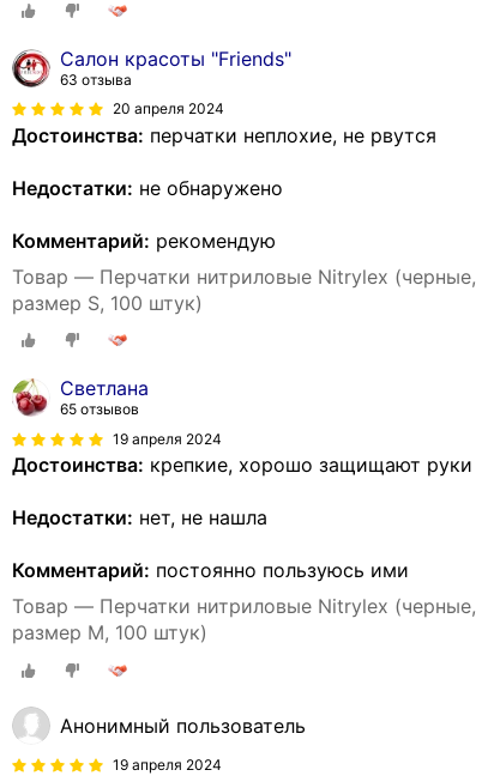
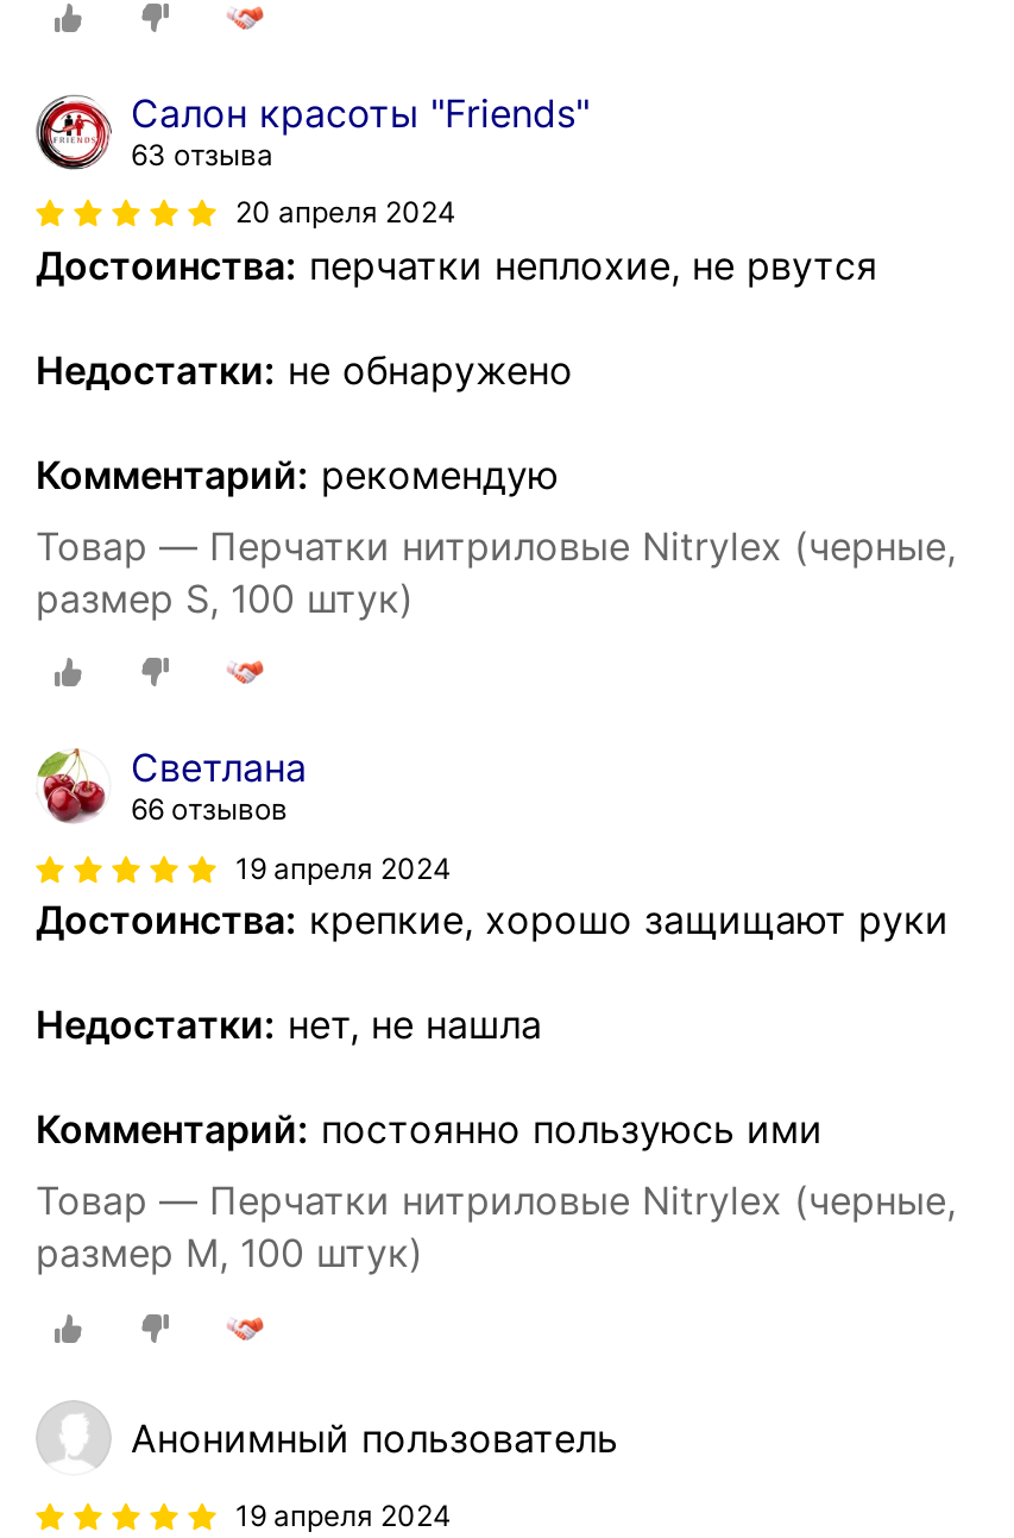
- 65 отзывов
+ 66 отзывов
